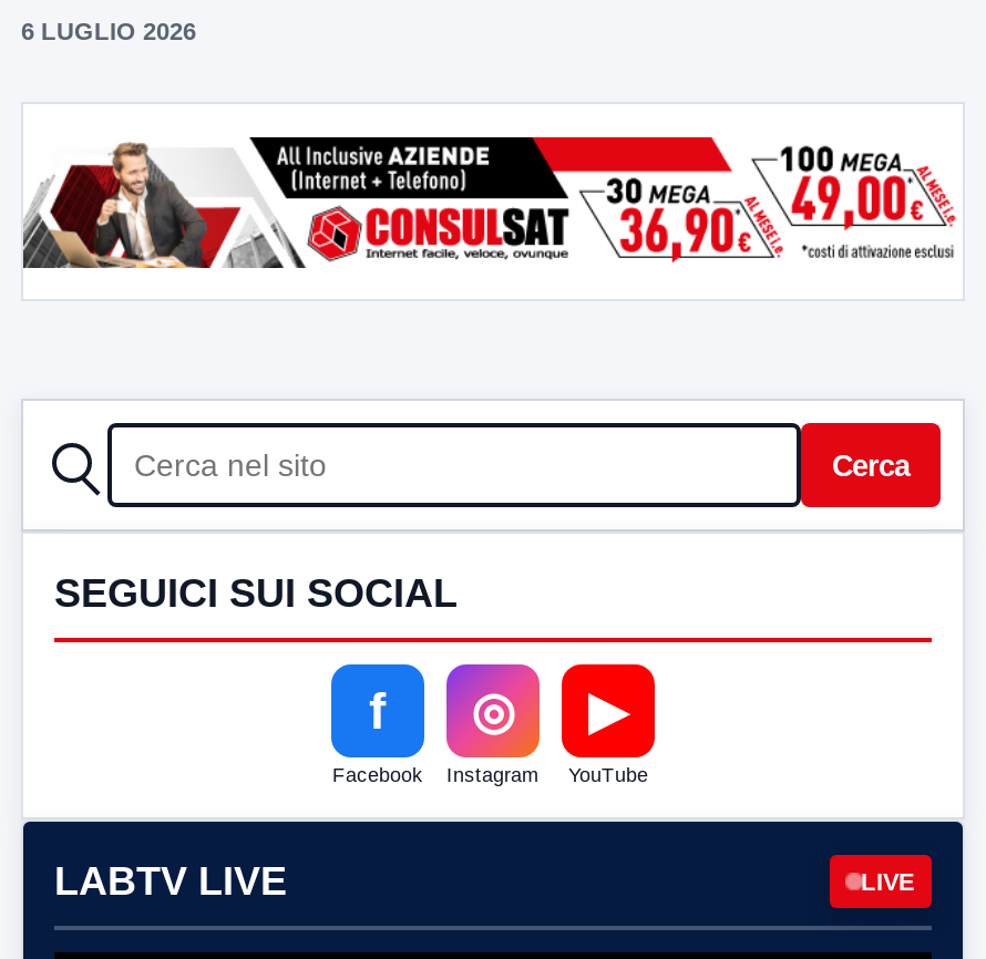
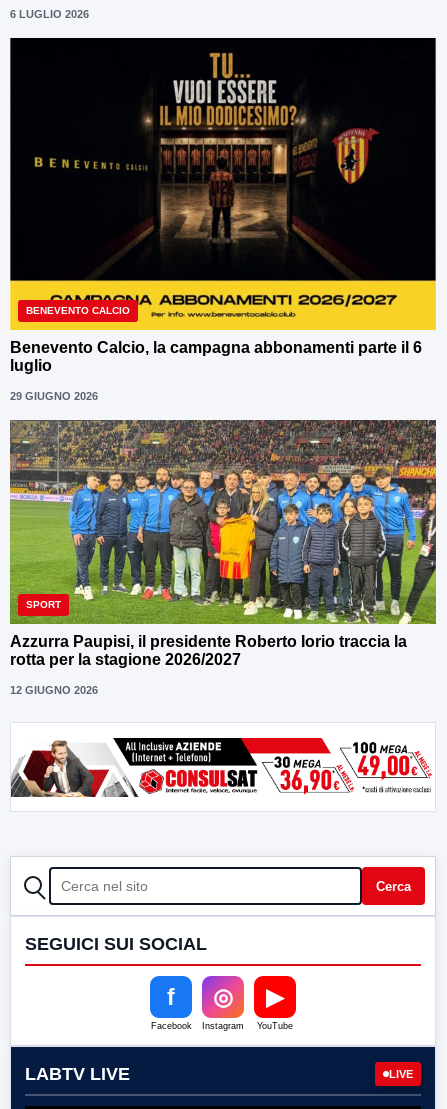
+ [image]
+ BENEVENTO CALCIO
+ Benevento Calcio, la campagna abbonamenti parte il 6
+ luglio
+ 29 GIUGNO 2026

+ [image]
+ SPORT
+ Azzurra Paupisi, il presidente Roberto Iorio traccia la
+ rotta per la stagione 2026/2027
+ 12 GIUGNO 2026
